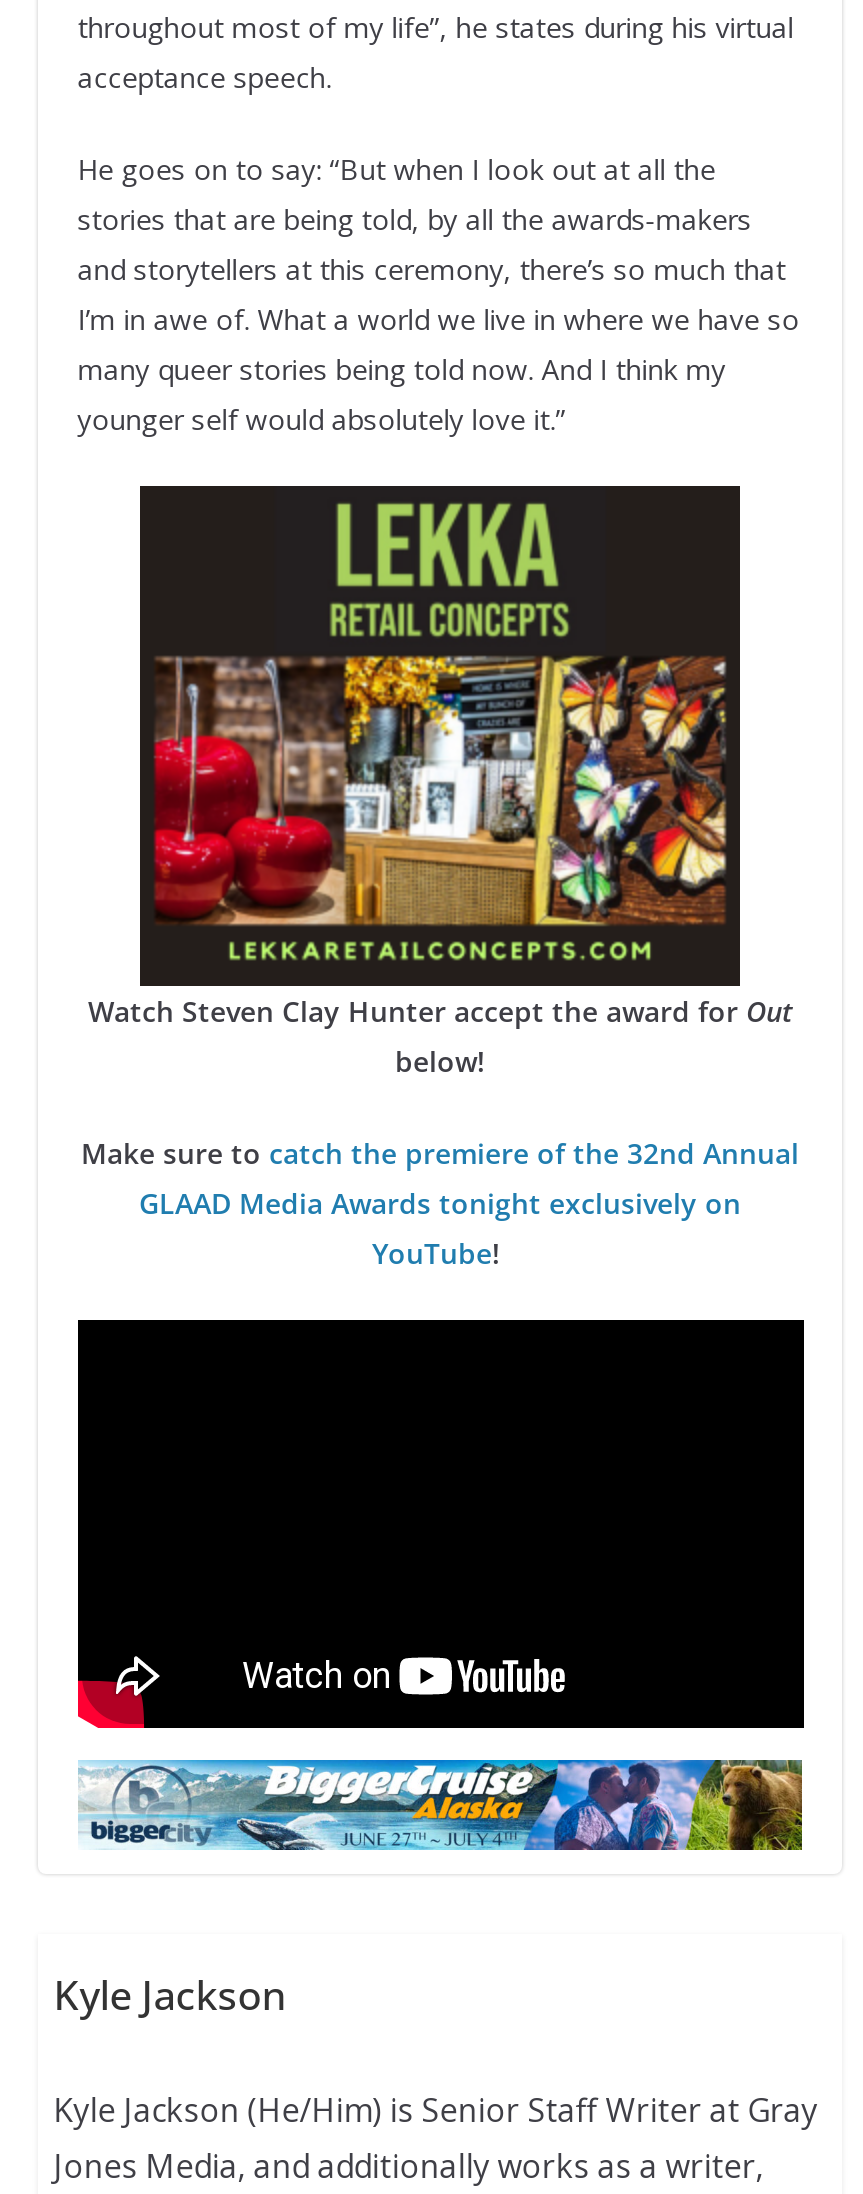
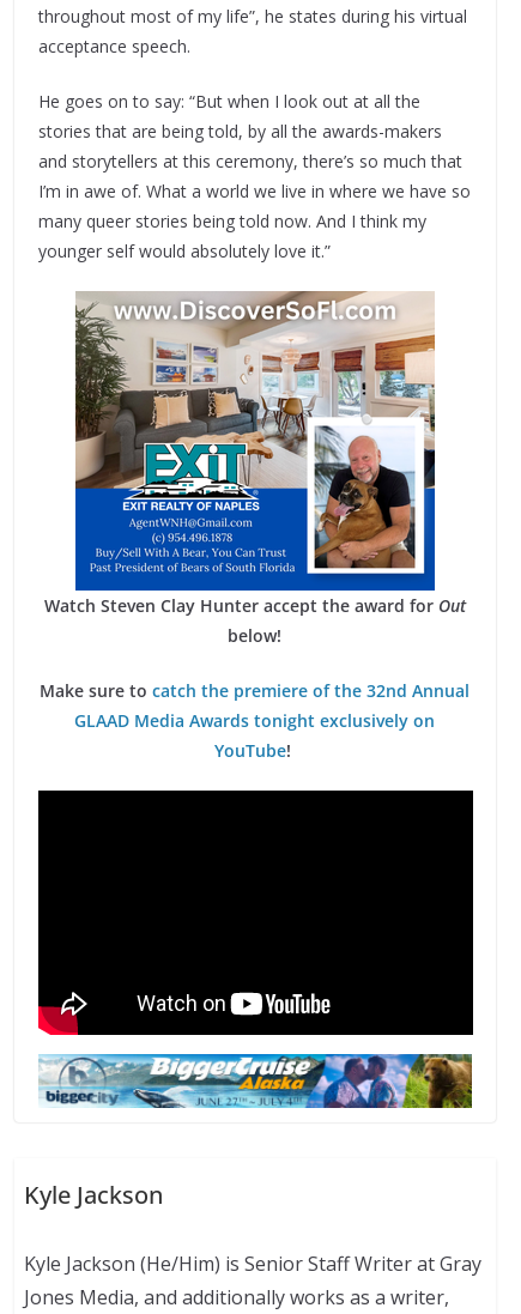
- [image]
+ [image]
